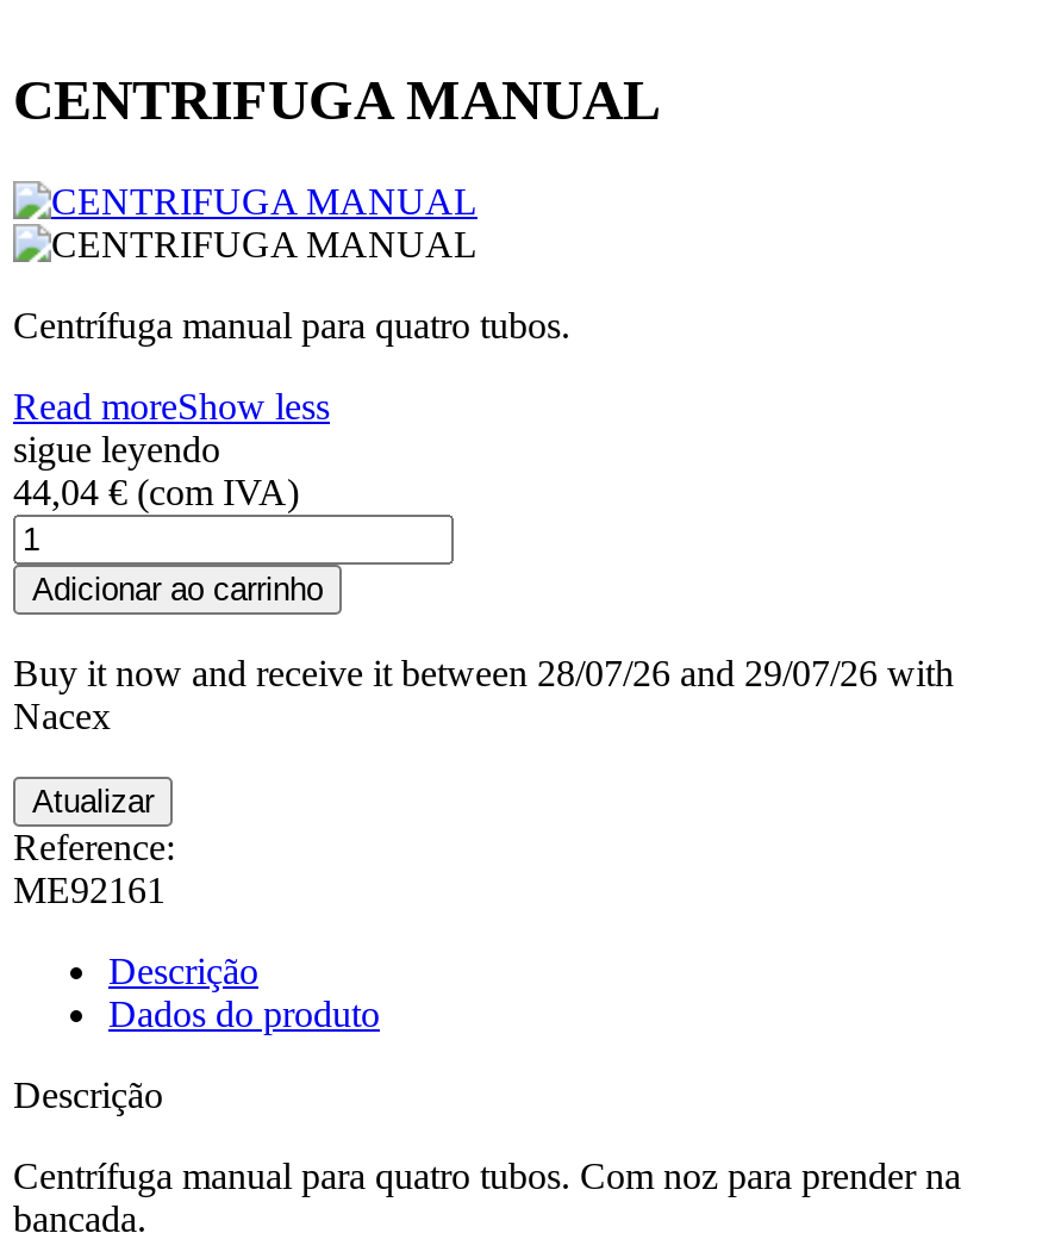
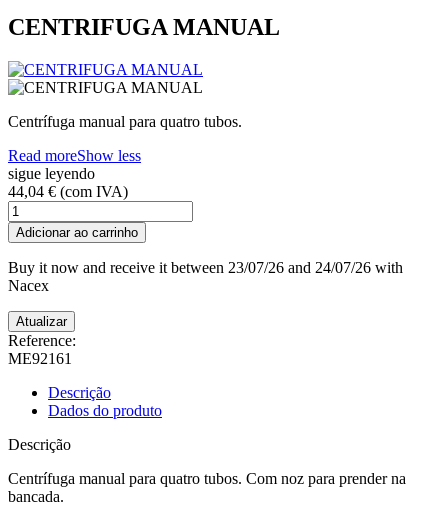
- Buy it now and receive it between 28/07/26 and 29/07/26 with
+ Buy it now and receive it between 23/07/26 and 24/07/26 with
